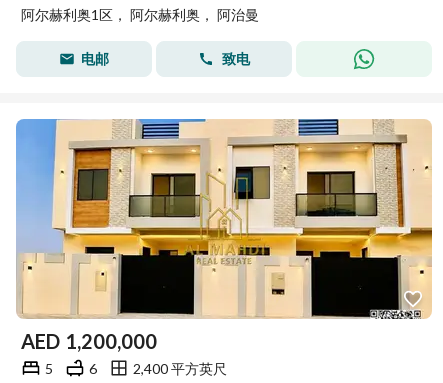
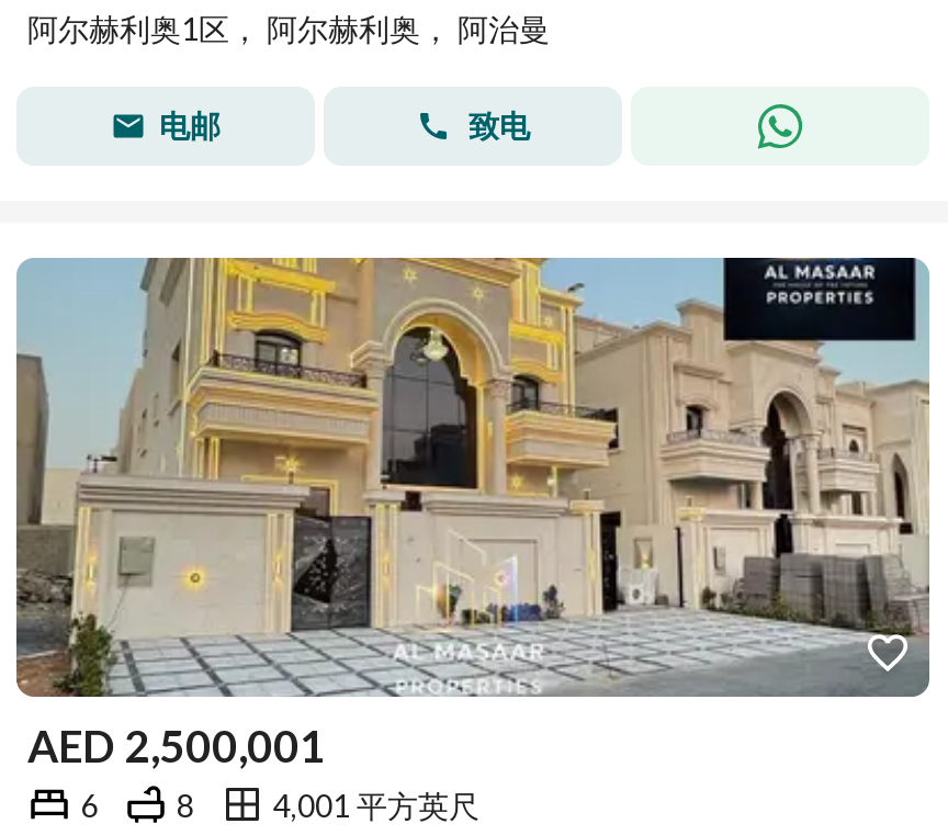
- [image]
- AED 1,200,000
- 5
+ [image]
+ AED 2,500,001

- 2,400 平方英尺
+ 8
+ 4,001 平方英尺
